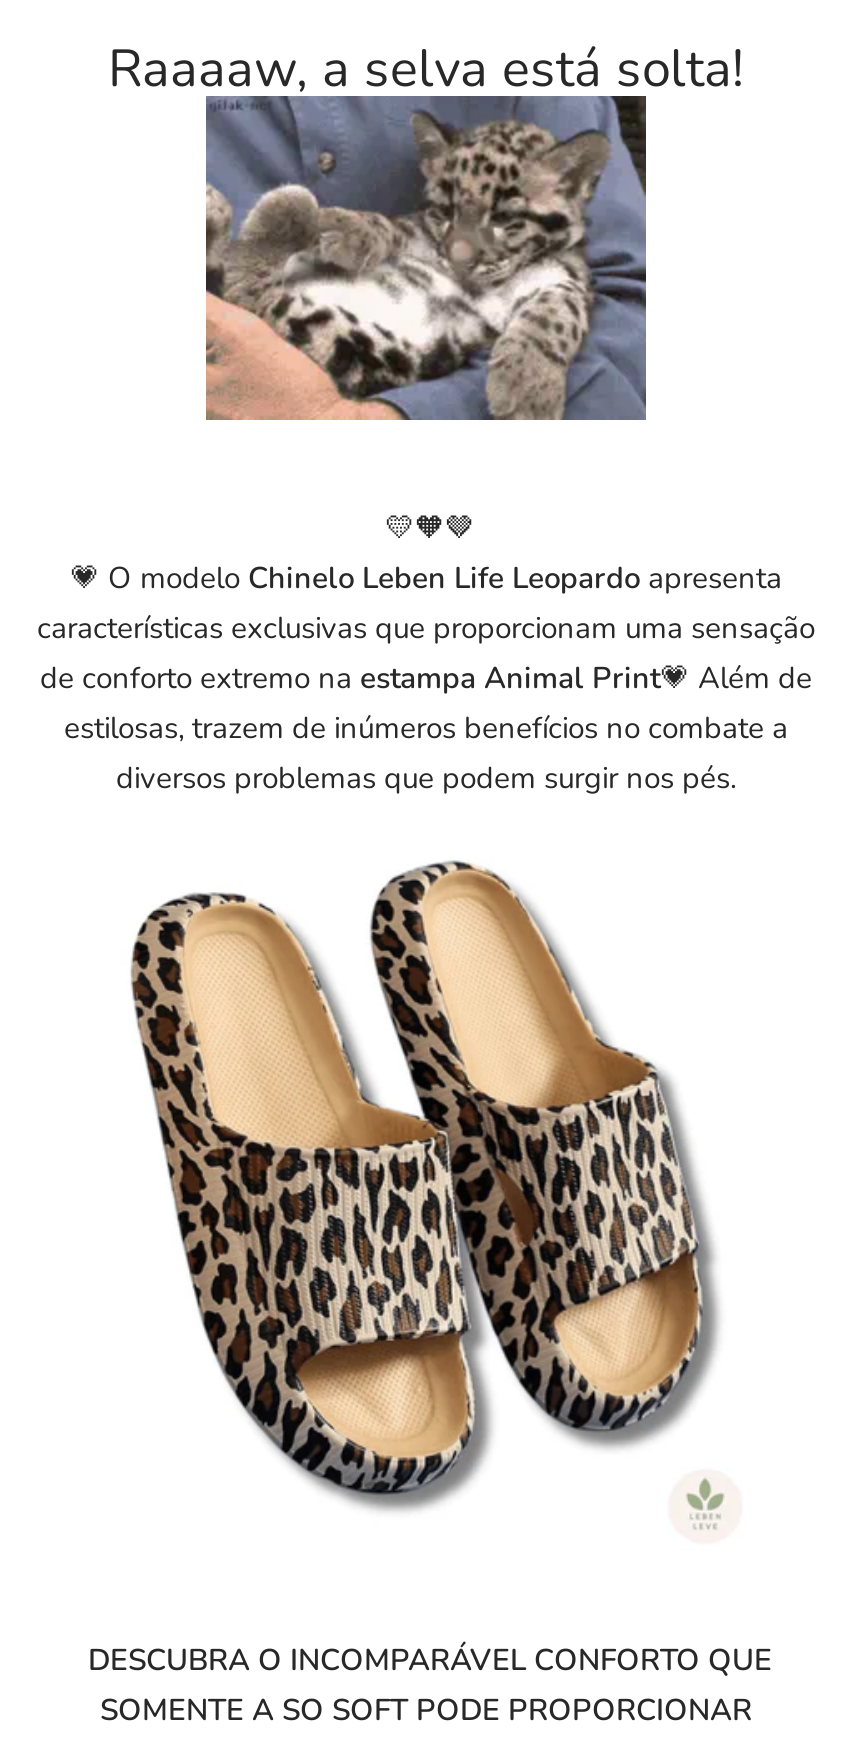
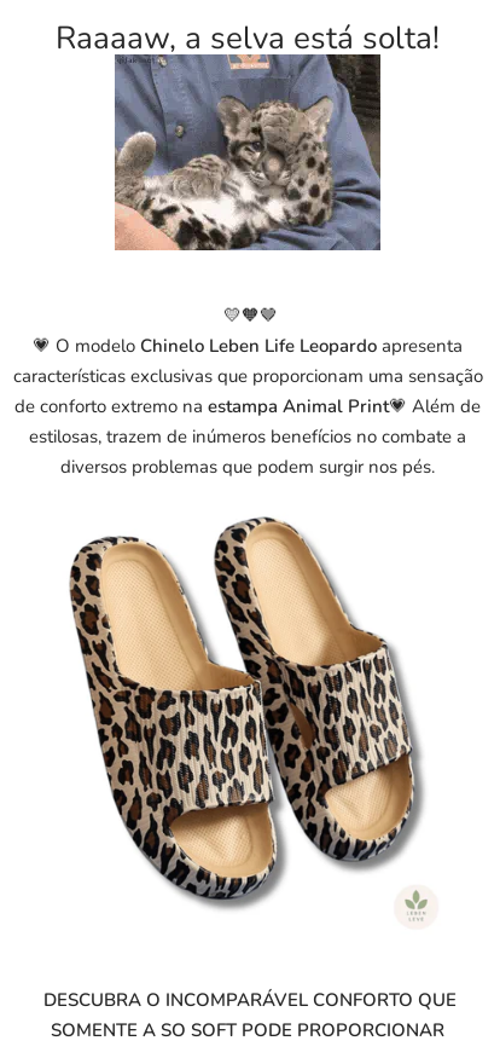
- [image]
+ [image]
